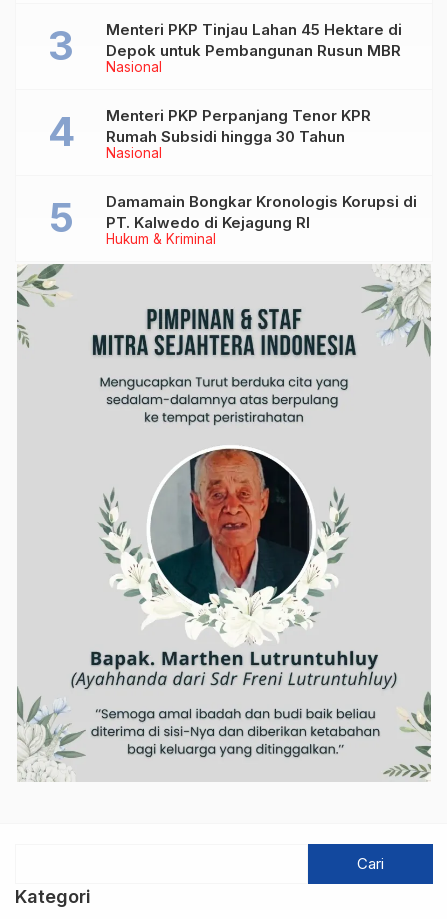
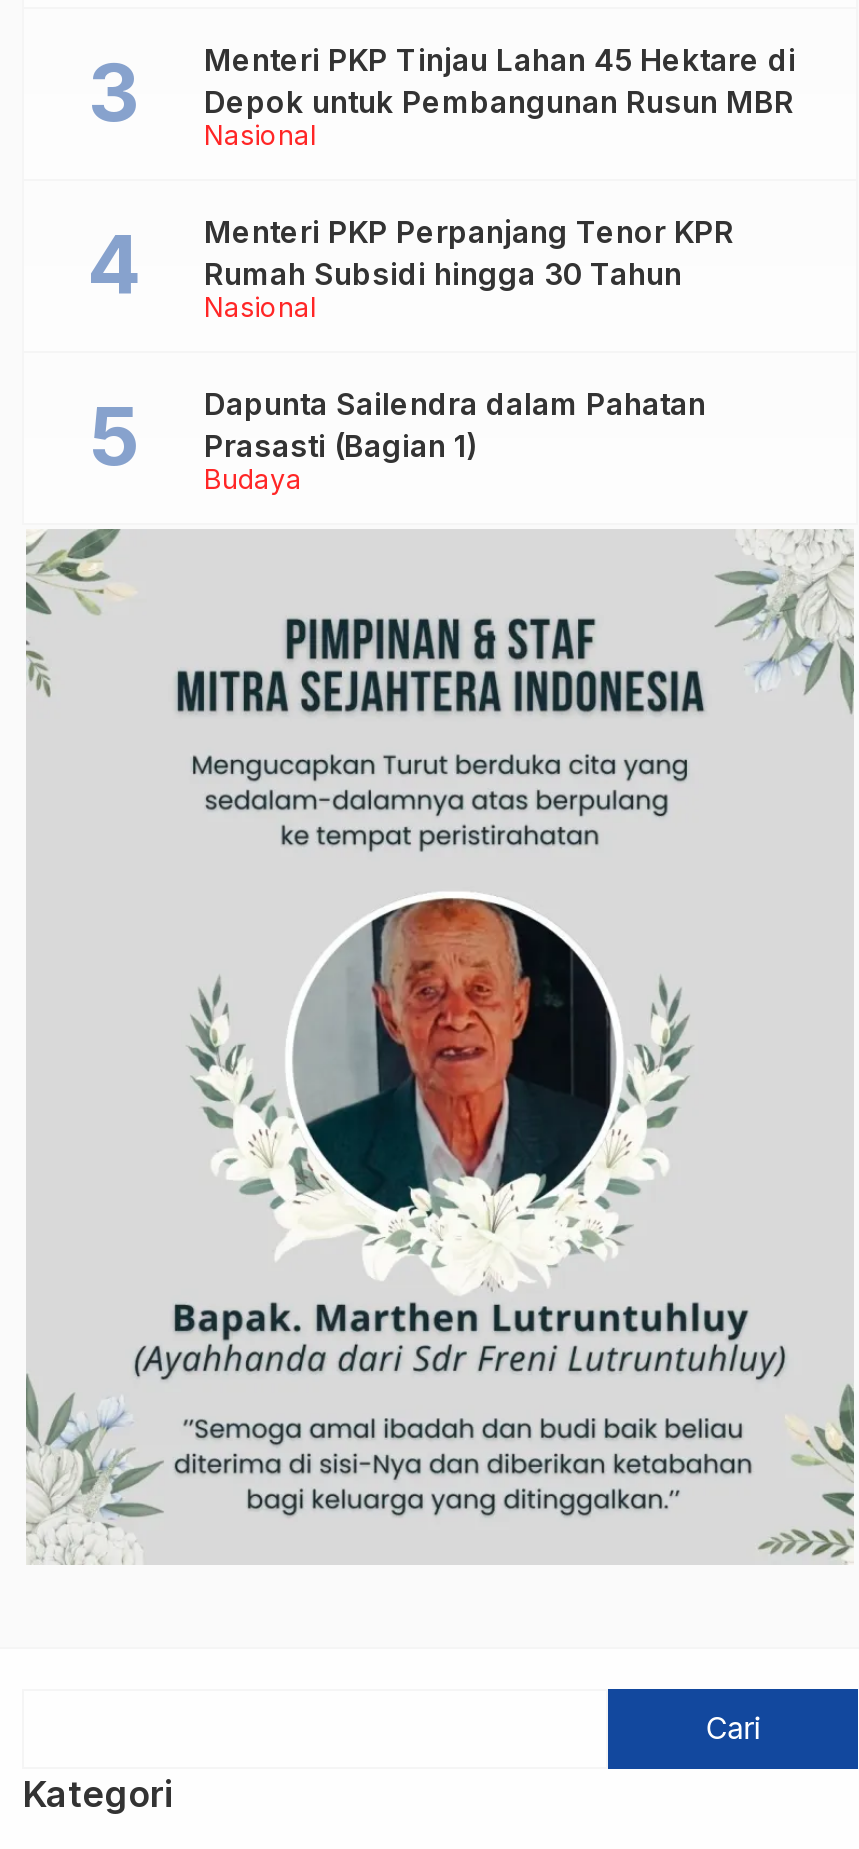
- Damamain Bongkar Kronologis Korupsi di
- PT. Kalwedo di Kejagung RI
+ Dapunta Sailendra dalam Pahatan
+ Prasasti (Bagian 1)

- Hukum & Kriminal
+ Budaya
